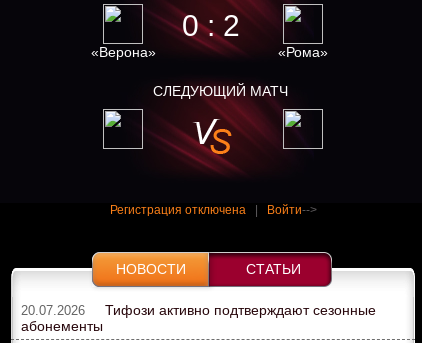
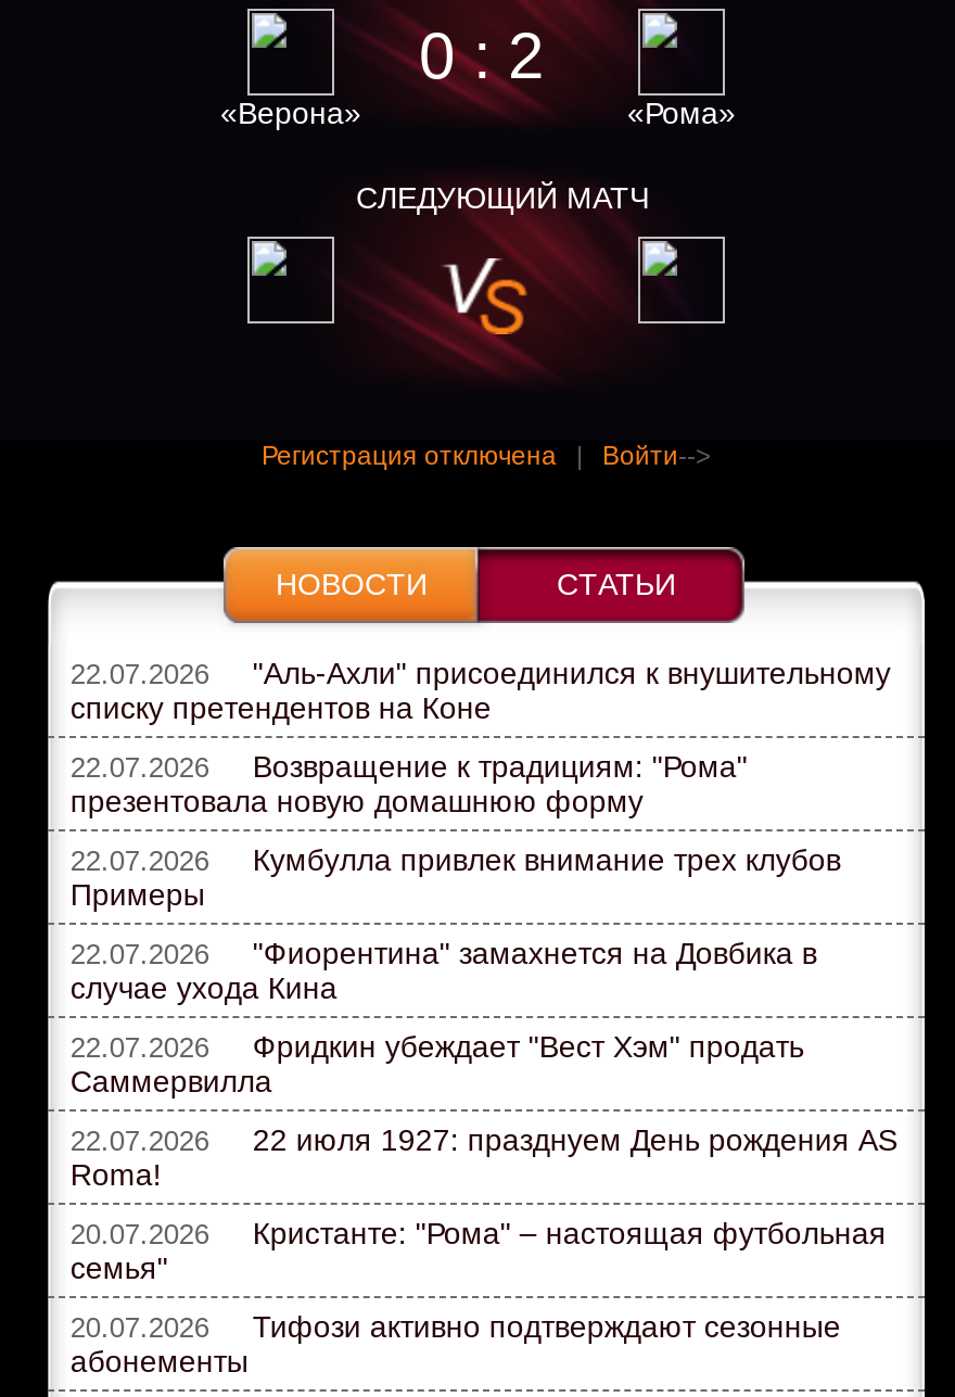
+ 22.07.2026 "Аль-Ахли" присоединился к внушительному
+ списку претендентов на Коне
+ 22.07.2026 Возвращение к традициям: "Рома"
+ презентовала новую домашнюю форму
+ 22.07.2026 Кумбулла привлек внимание трех клубов
+ Примеры
+ 22.07.2026 "Фиорентина" замахнется на Довбика в
+ случае ухода Кина
+ 22.07.2026 Фридкин убеждает "Вест Хэм" продать
+ Саммервилла
+ 22.07.2026 22 июля 1927: празднуем День рождения AS
+ Roma!
+ 20.07.2026 Кристанте: "Рома" – настоящая футбольная
+ семья"
